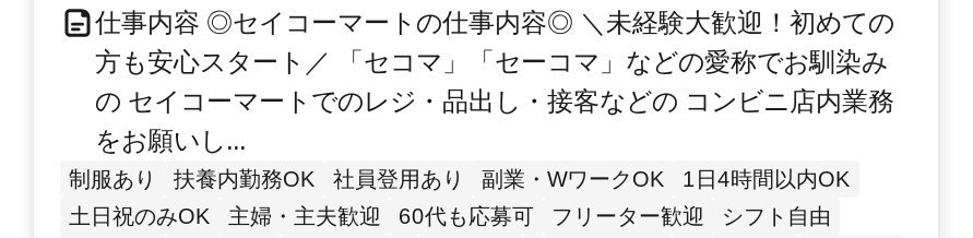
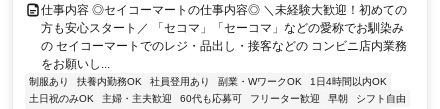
+ 早朝
